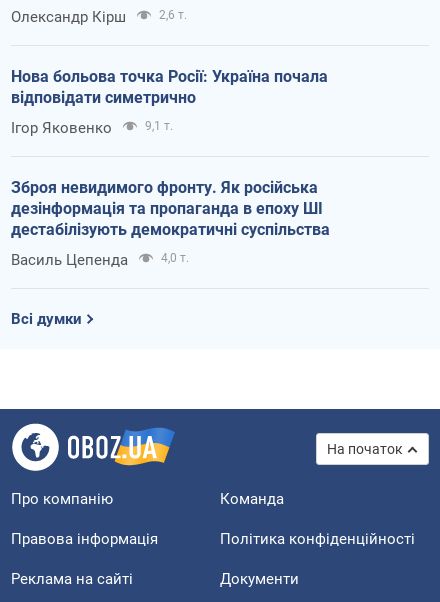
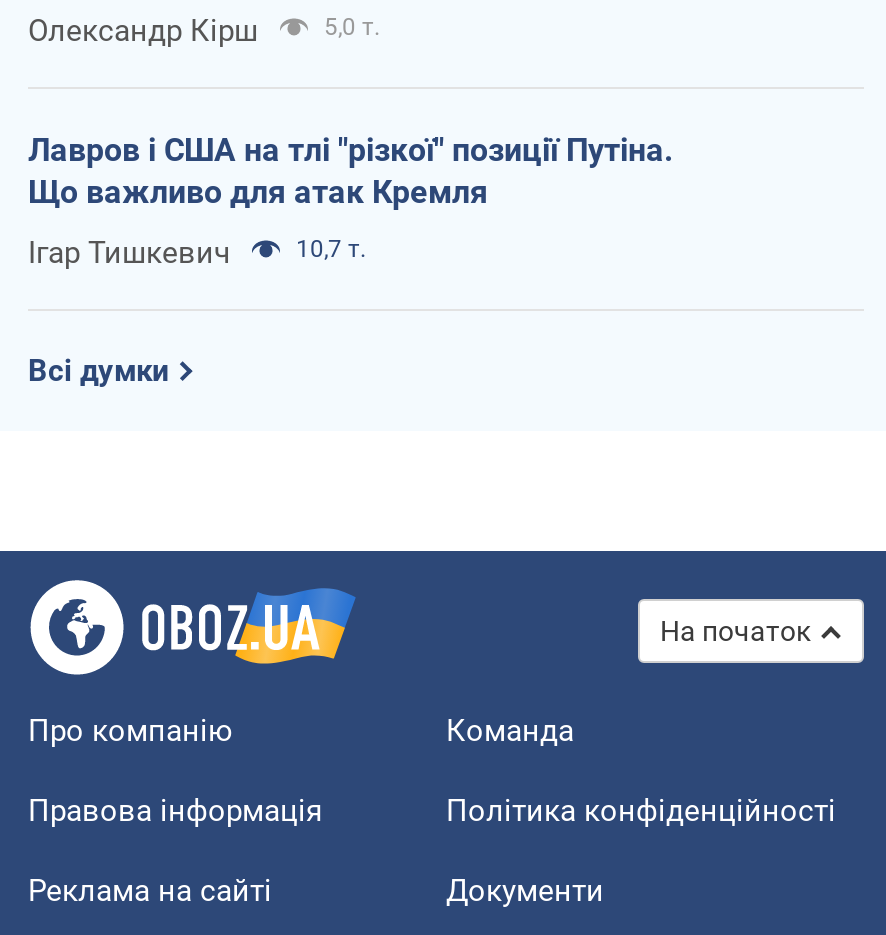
- 2,6 т.
- Нова больова точка Росії: Україна почала
- відповідати симетрично
- Ігор Яковенко
- 9,1 т.
- Зброя невидимого фронту. Як російська
- дезінформація та пропаганда в епоху ШІ
- дестабілізують демократичні суспільства
- Василь Цепенда
- 4,0 т.
+ 5,0 т.
+ Лавров і США на тлі "різкої" позиції Путіна.
+ Що важливо для атак Кремля
+ Ігар Тишкевич
+ 10,7 т.
